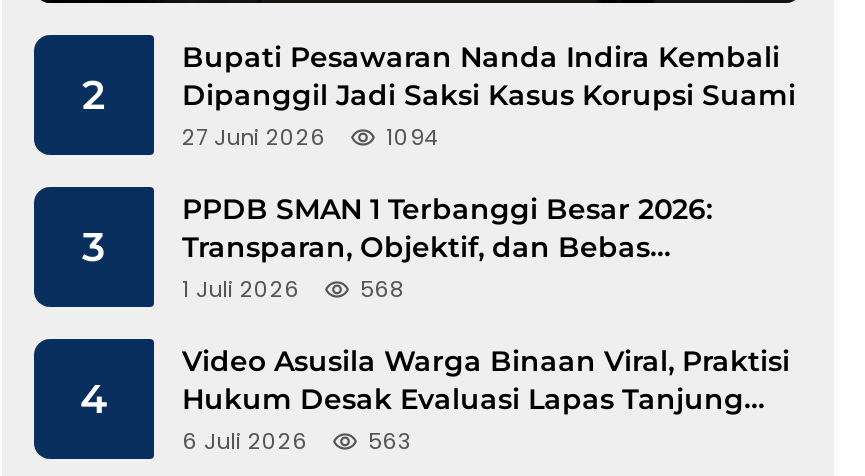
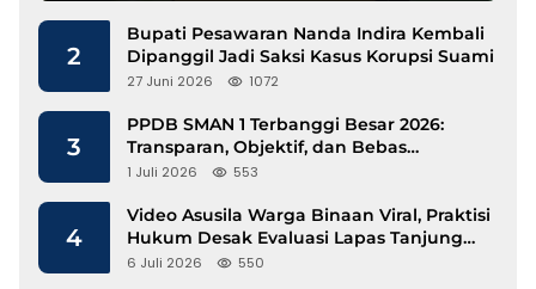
- 27 Juni 2026 1094
+ 27 Juni 2026 1072

- 568
+ 553

- 563
+ 550
